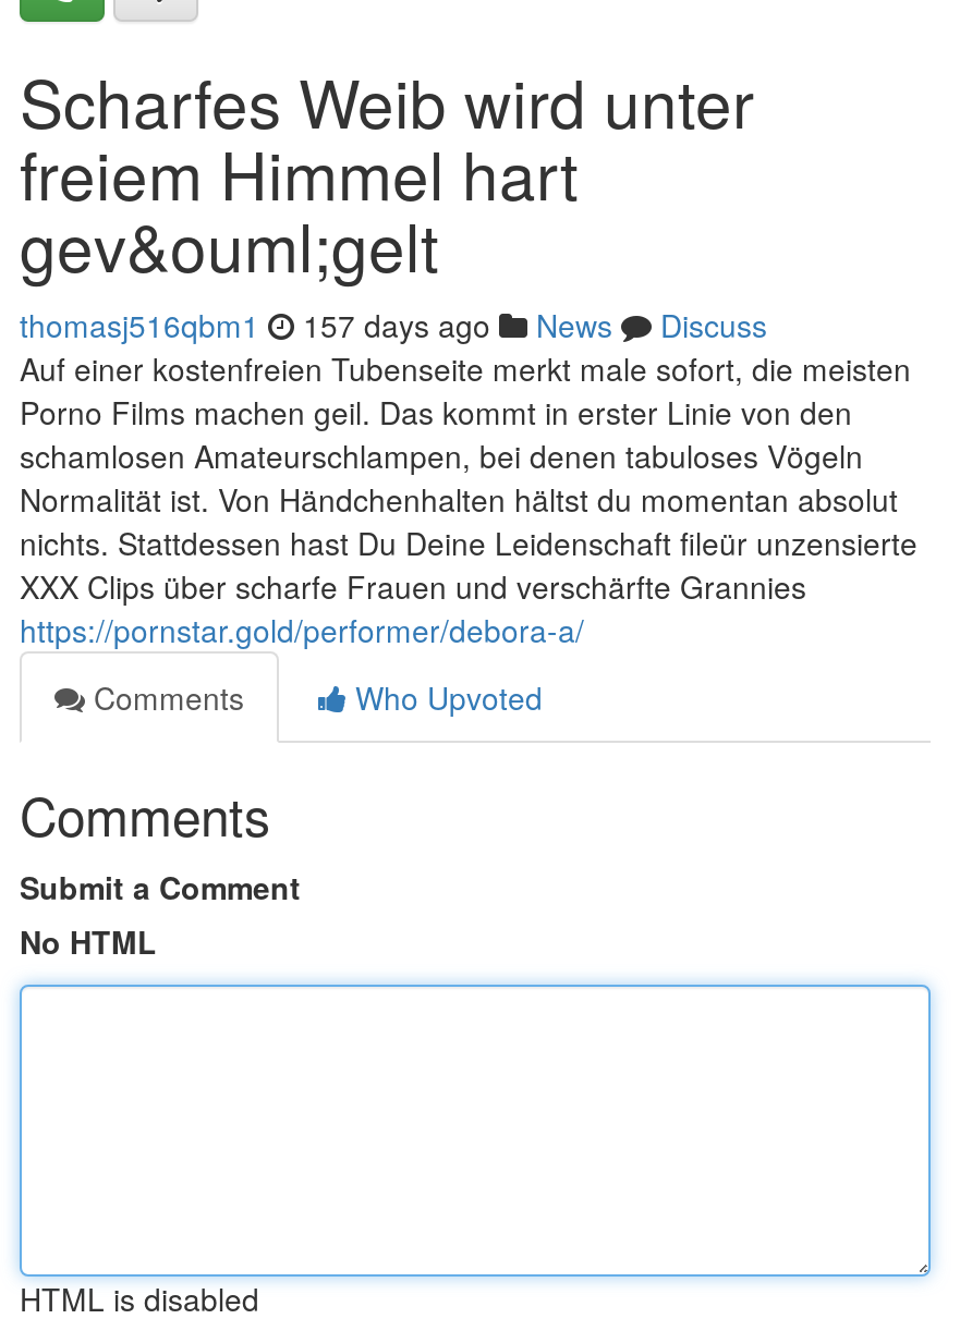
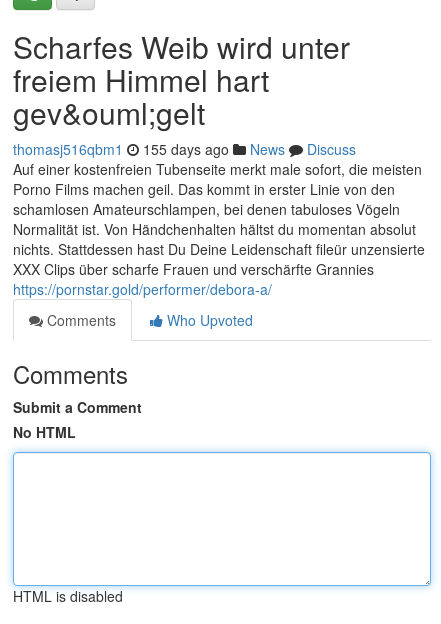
- thomasj516qbm1 157 days ago News Discuss
+ thomasj516qbm1 155 days ago News Discuss
